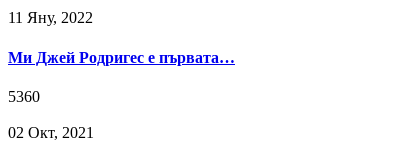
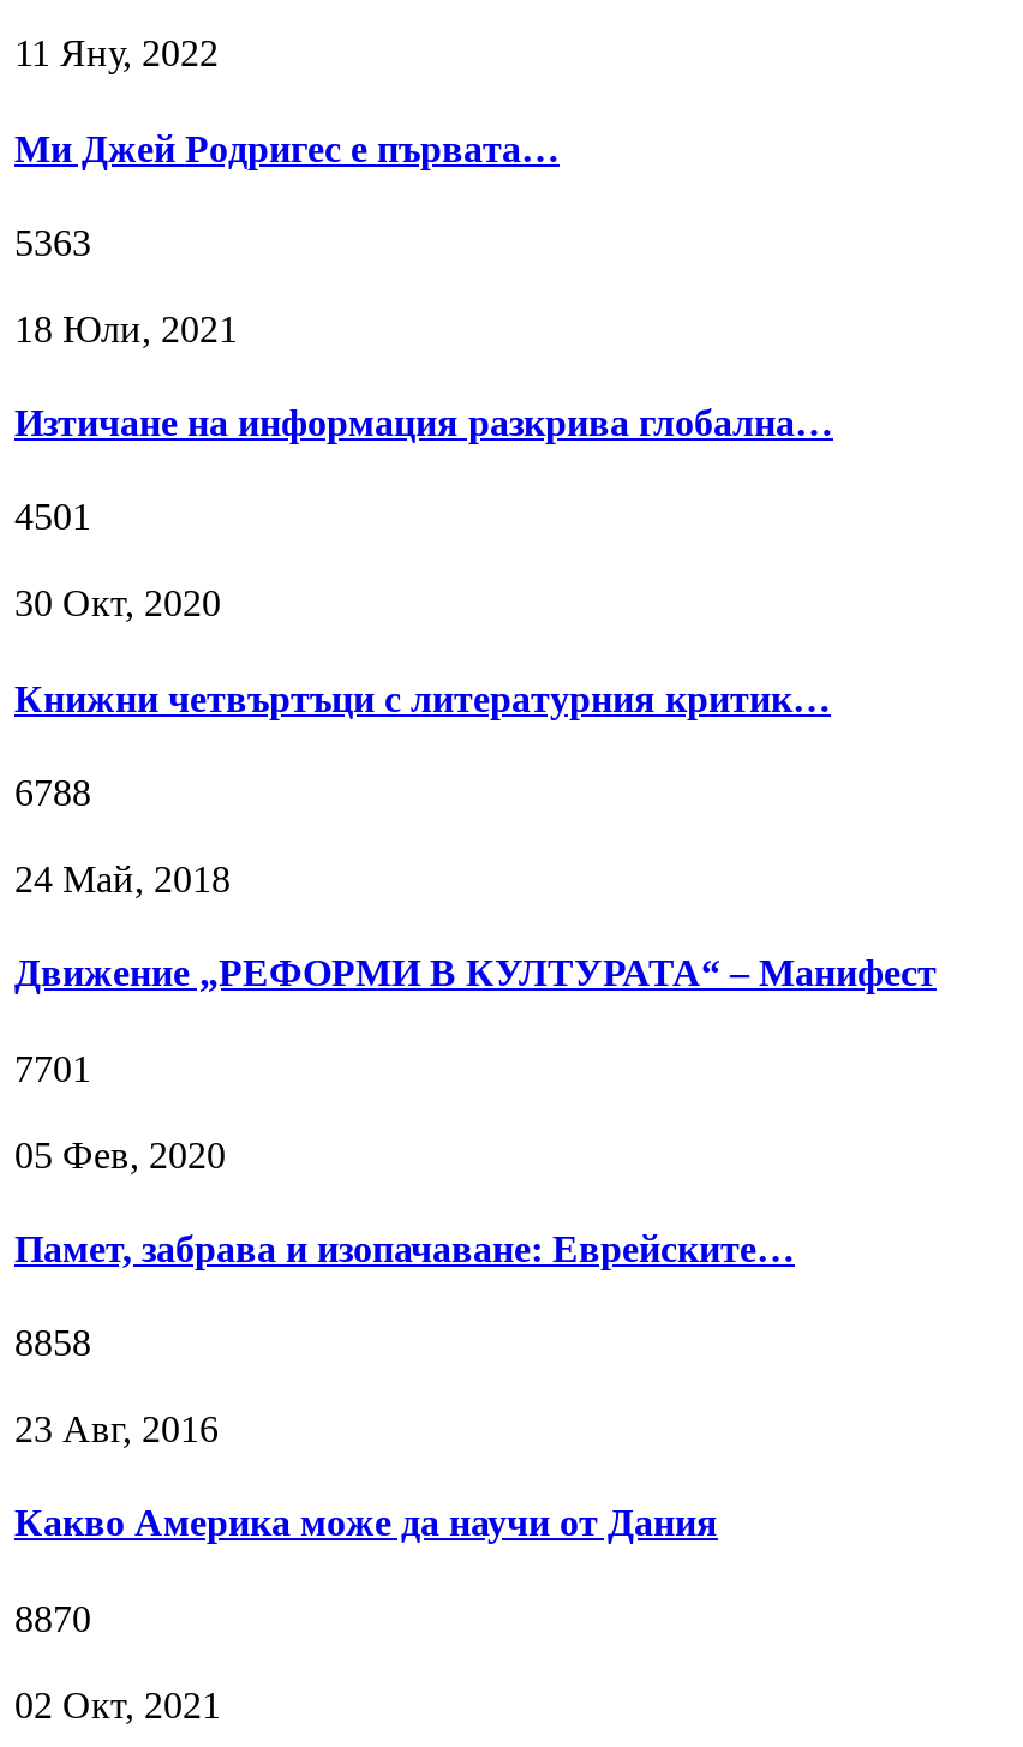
- 5360
+ 5363
+ 18 Юли, 2021
+ Изтичане на информация разкрива глобална…
+ 4501
+ 30 Окт, 2020
+ Книжни четвъртъци с литературния критик…
+ 6788
+ 24 Май, 2018
+ Движение „РЕФОРМИ В КУЛТУРАТА“ – Манифест
+ 7701
+ 05 Фев, 2020
+ Памет, забрава и изопачаване: Еврейските…
+ 8858
+ 23 Авг, 2016
+ Какво Америка може да научи от Дания
+ 8870
